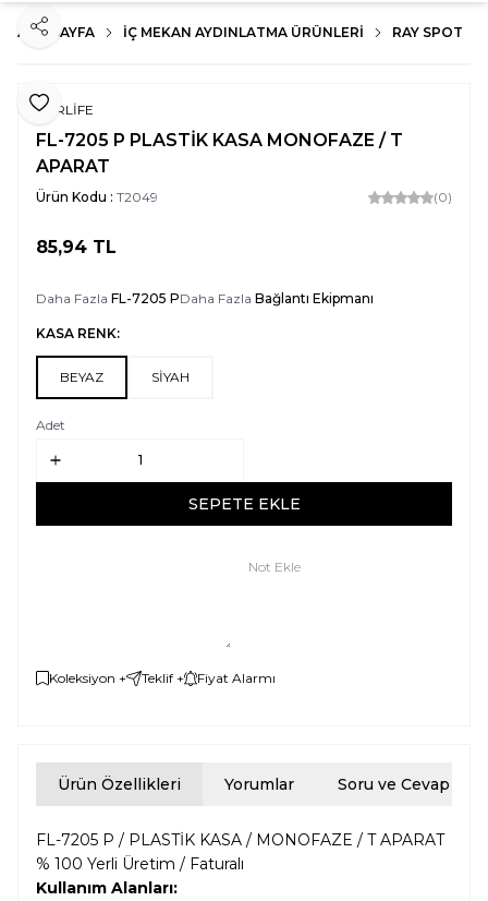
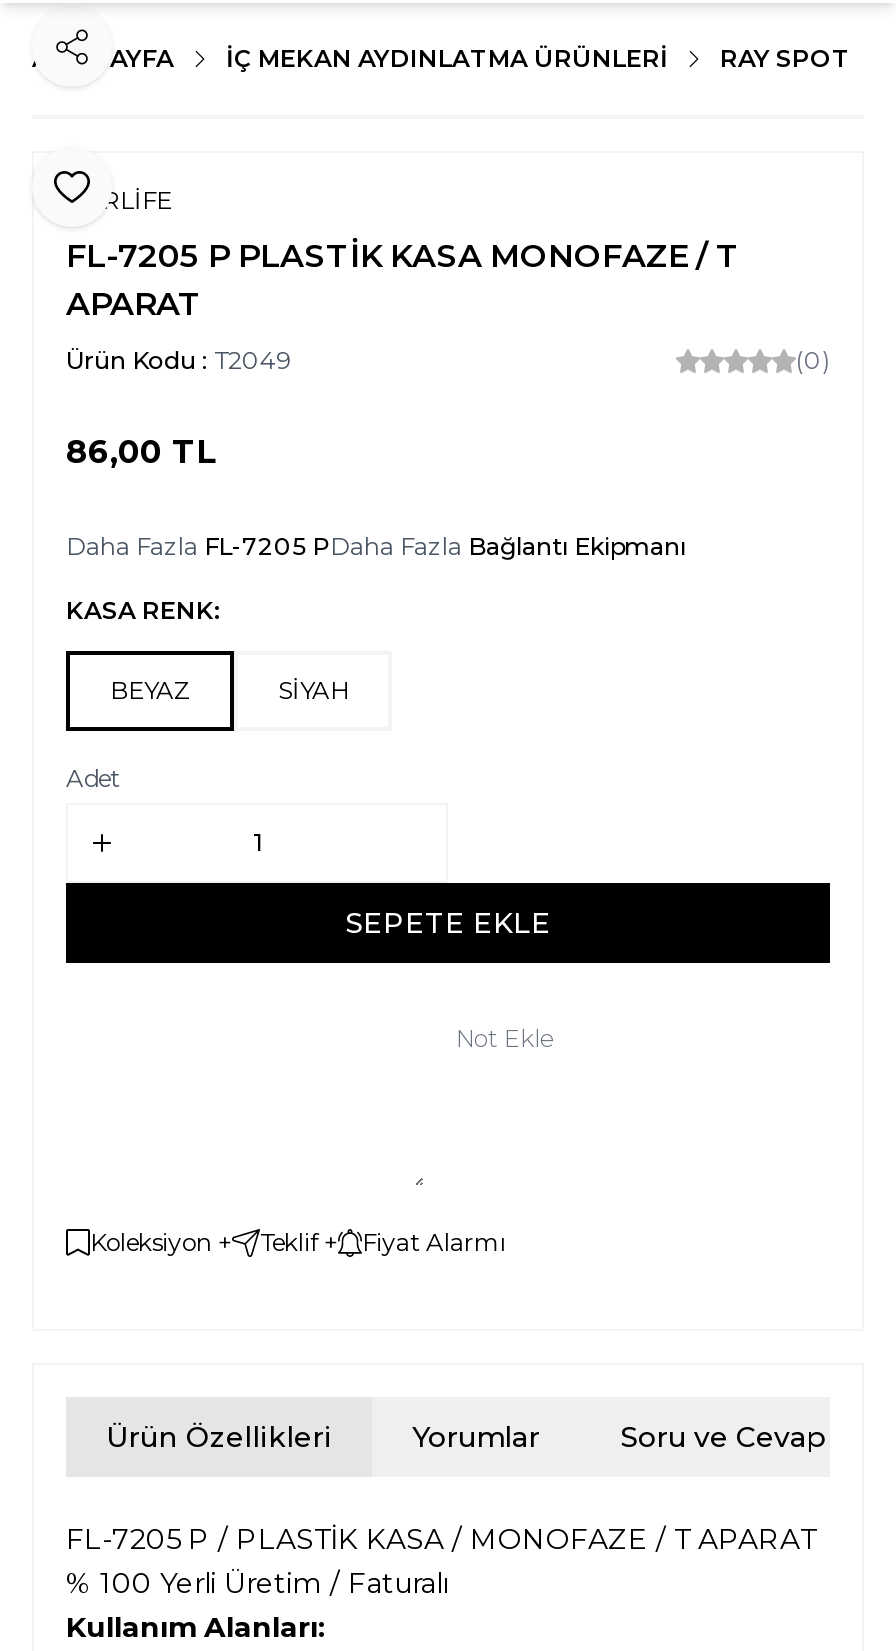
- 85,94 TL
+ 86,00 TL
